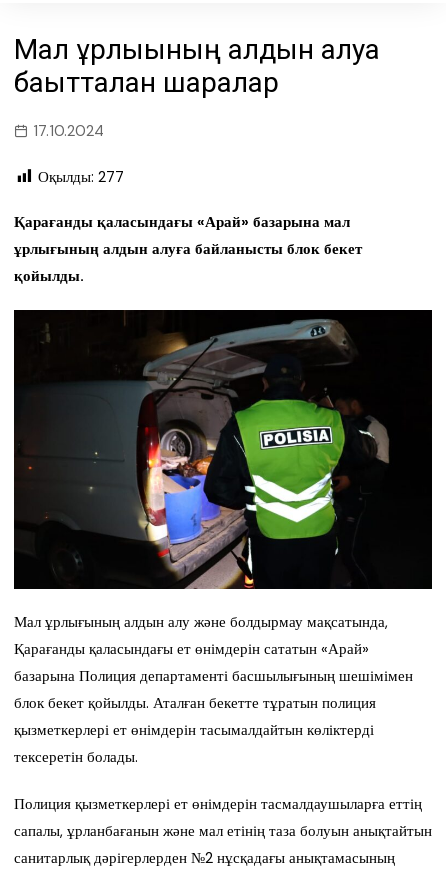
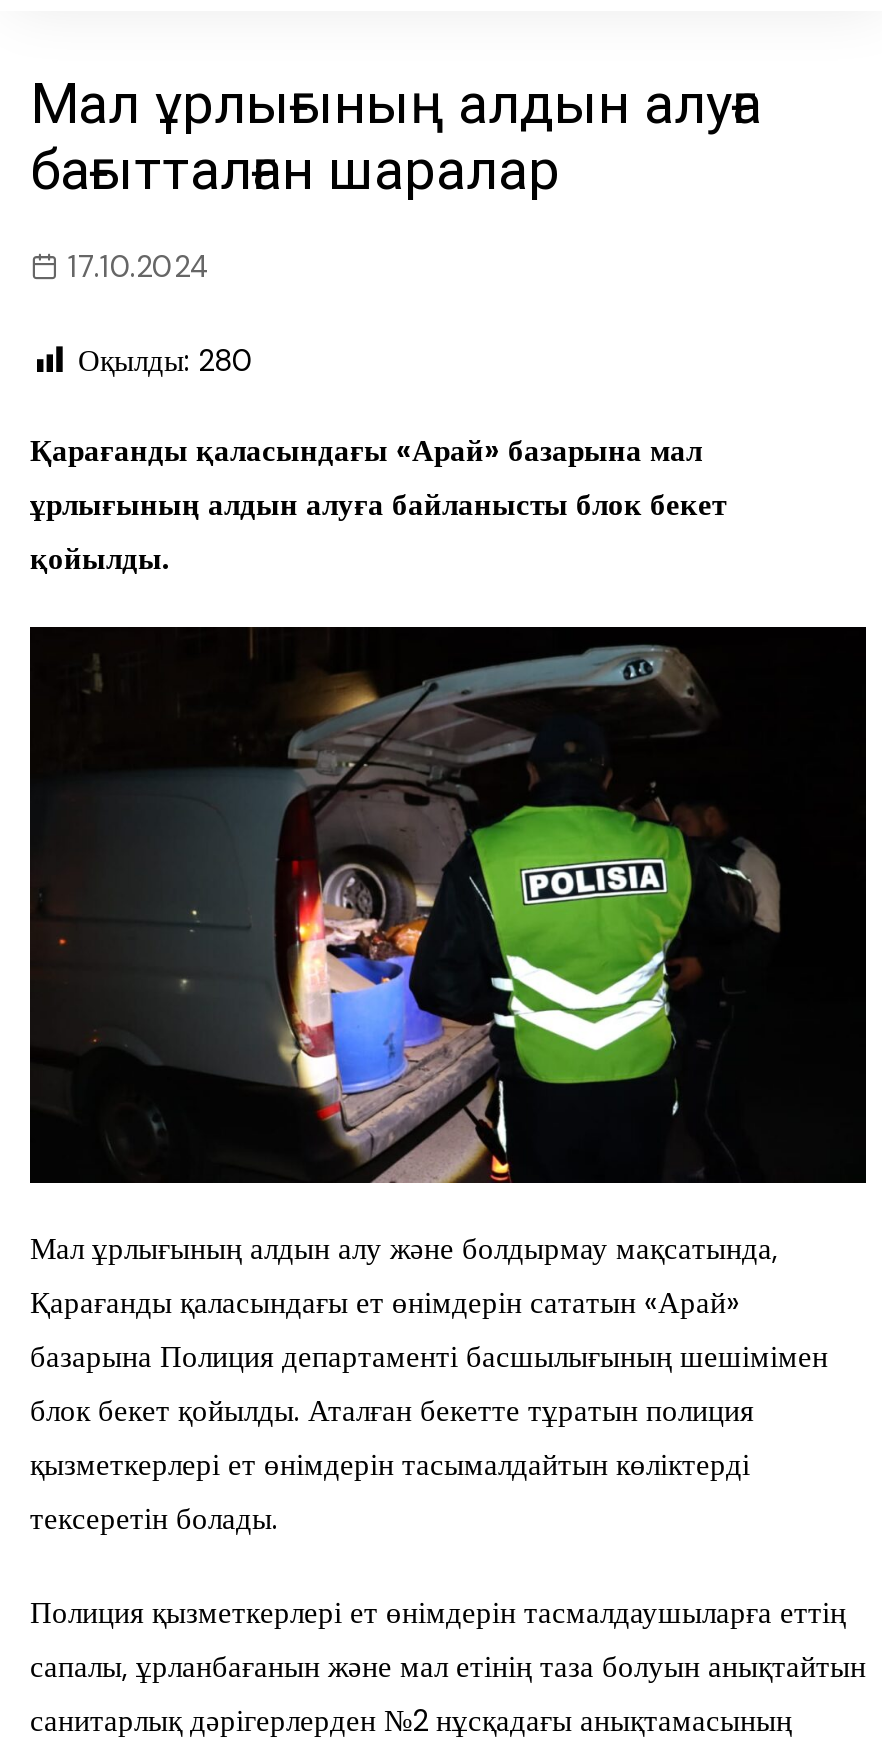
- Оқылды: 277
+ Оқылды: 280
